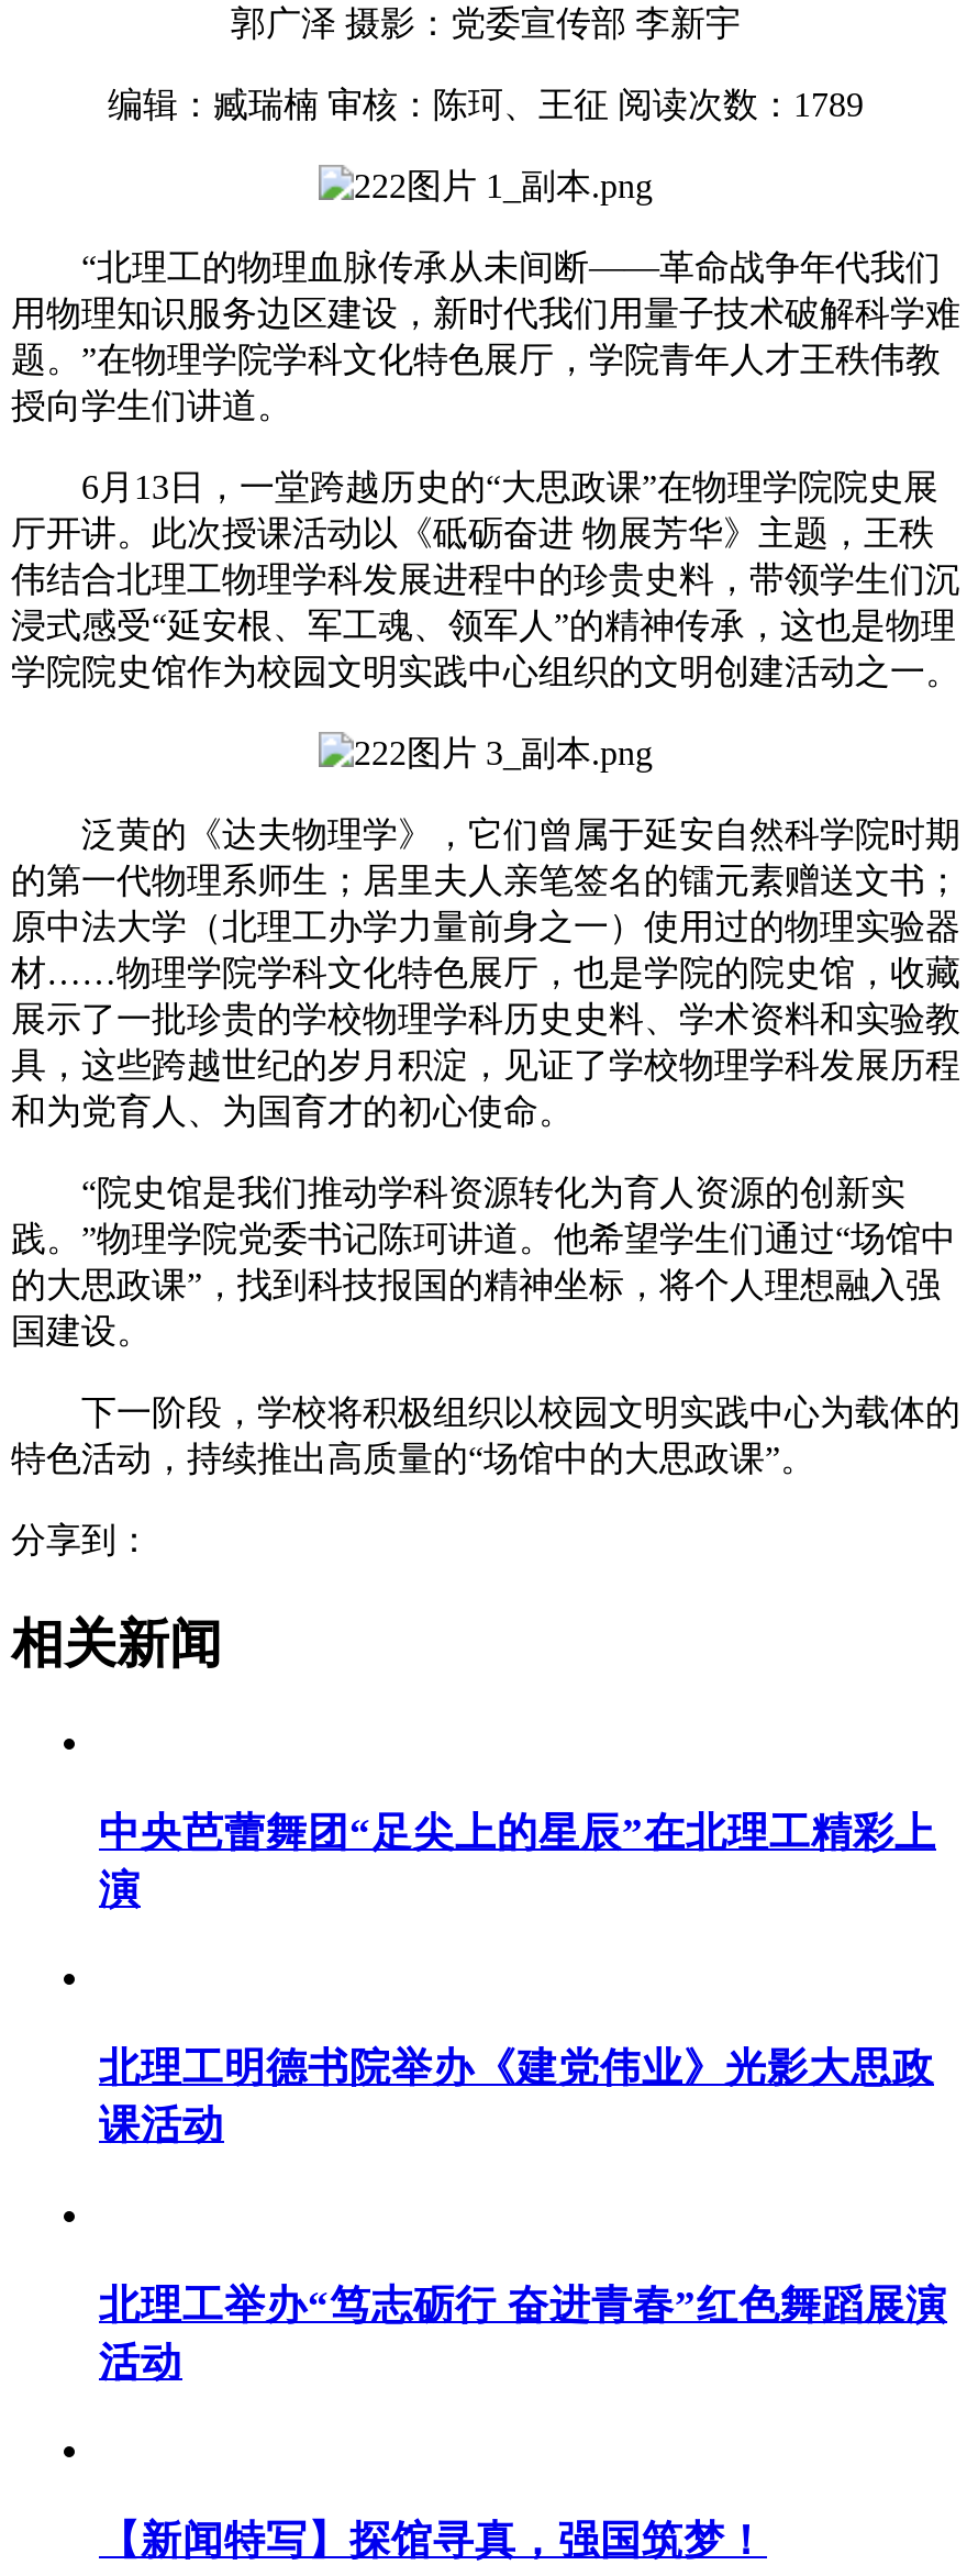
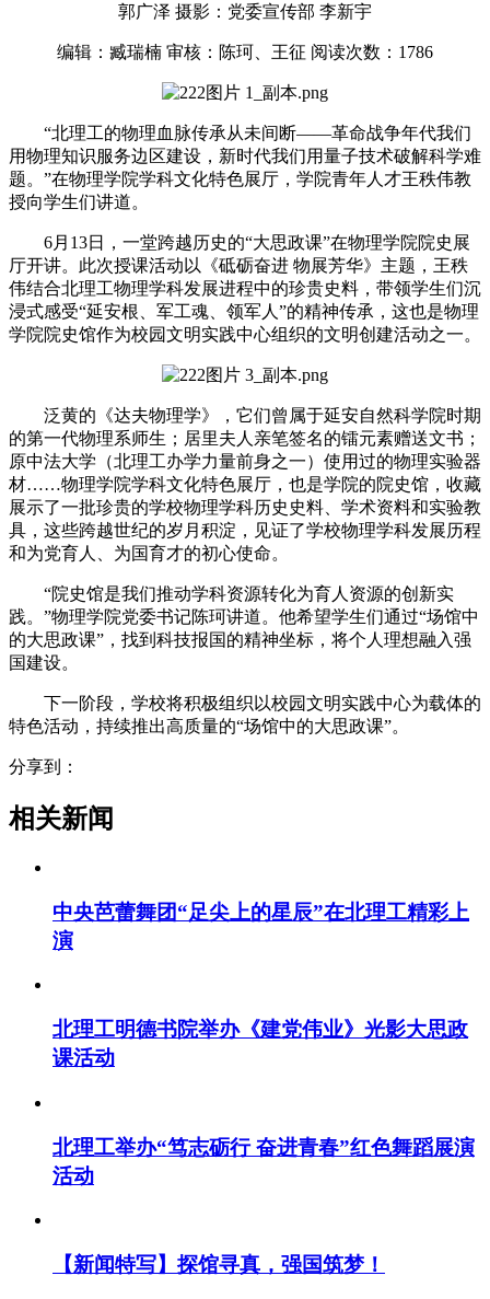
- 编辑：臧瑞楠 审核：陈珂、王征 阅读次数：1789
+ 编辑：臧瑞楠 审核：陈珂、王征 阅读次数：1786
